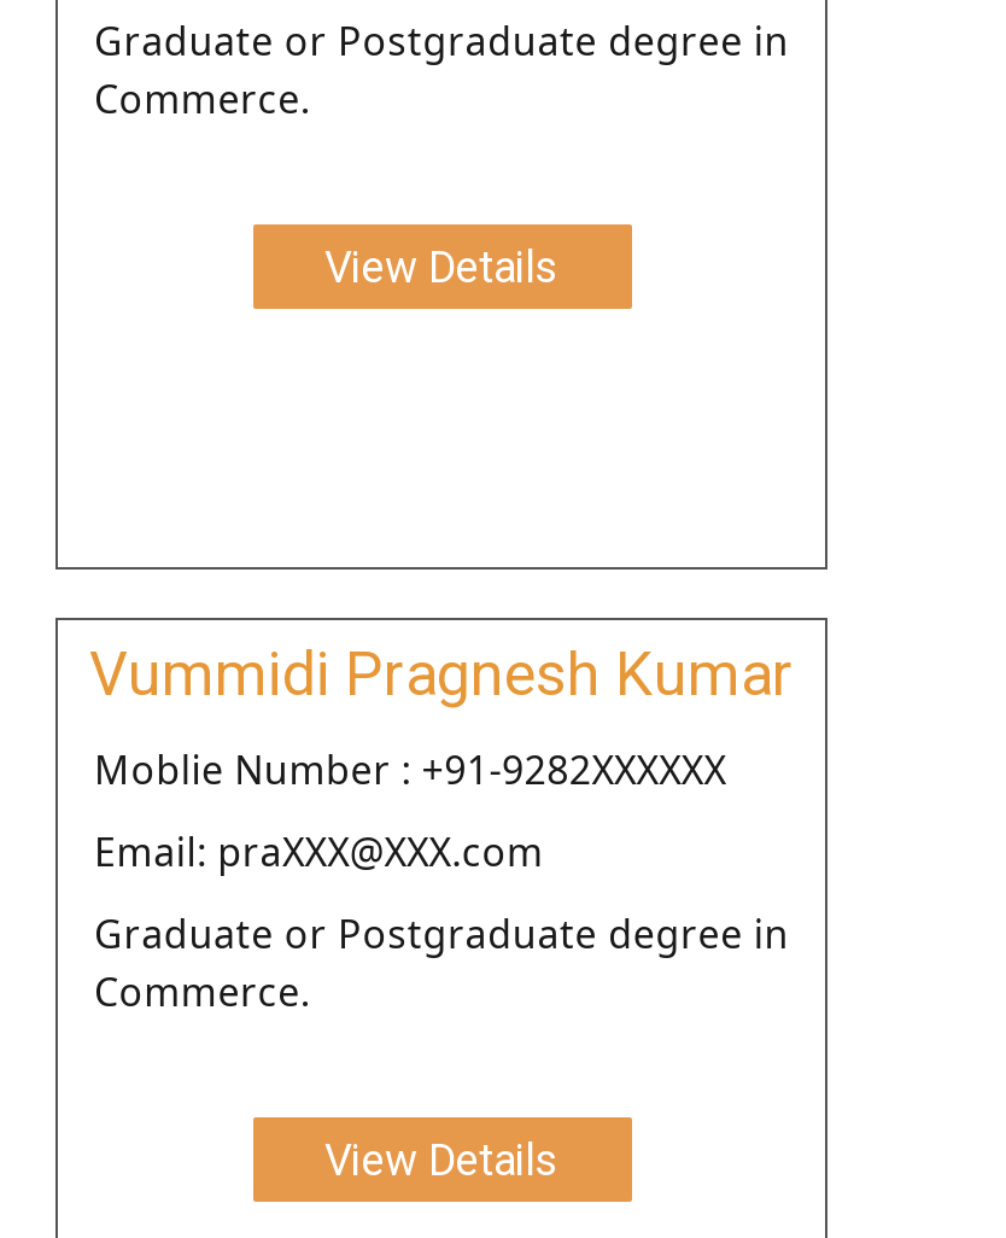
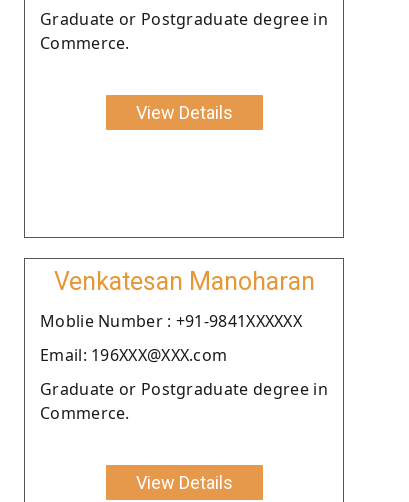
- Vummidi Pragnesh Kumar
+ Venkatesan Manoharan

- Moblie Number : +91-9282XXXXXX
+ Moblie Number : +91-9841XXXXXX

- Email: praXXX@XXX.com
+ Email: 196XXX@XXX.com
